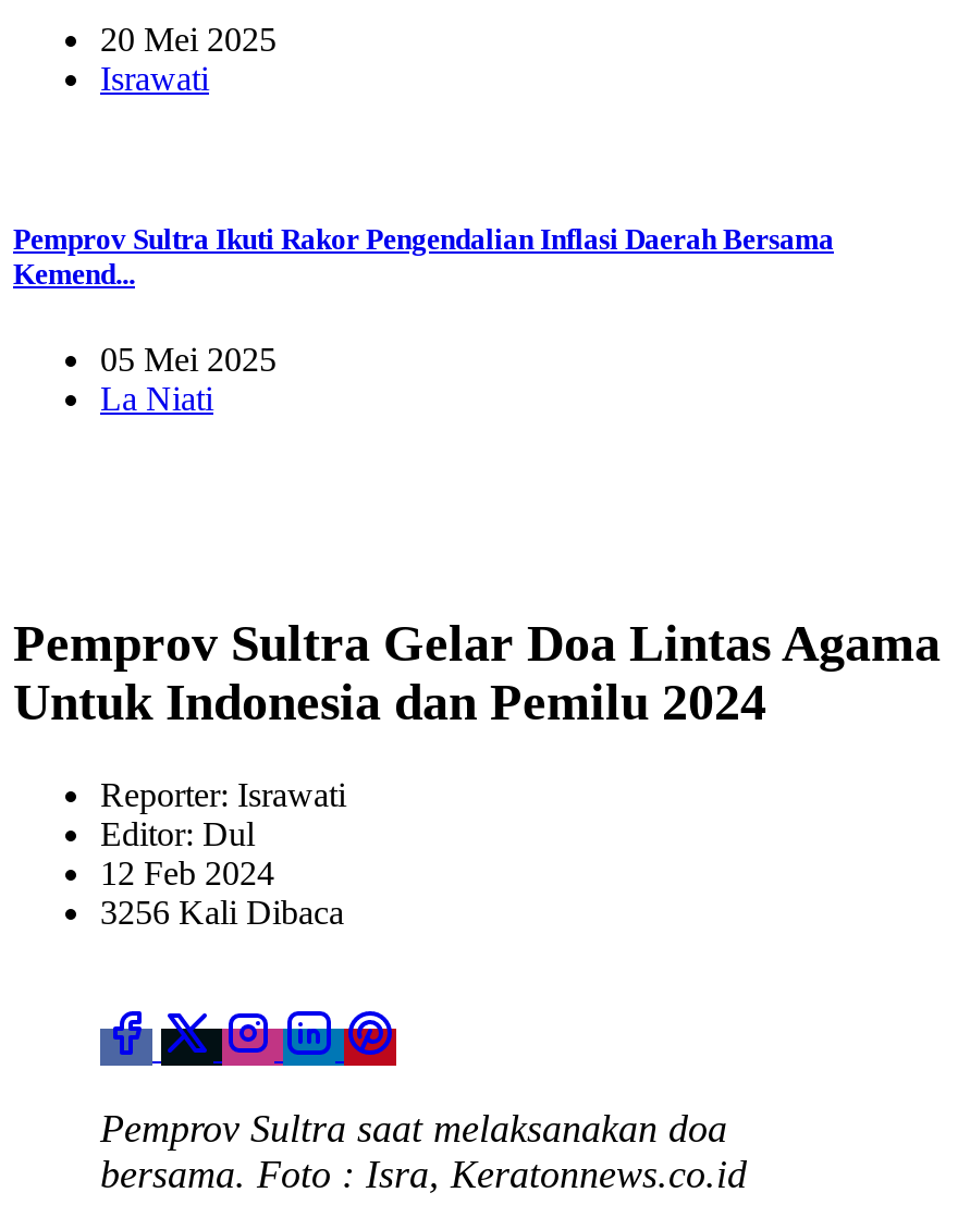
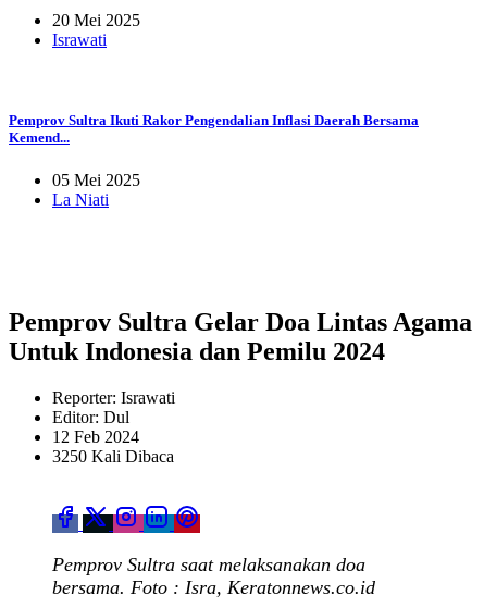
- 3256 Kali Dibaca
+ 3250 Kali Dibaca
